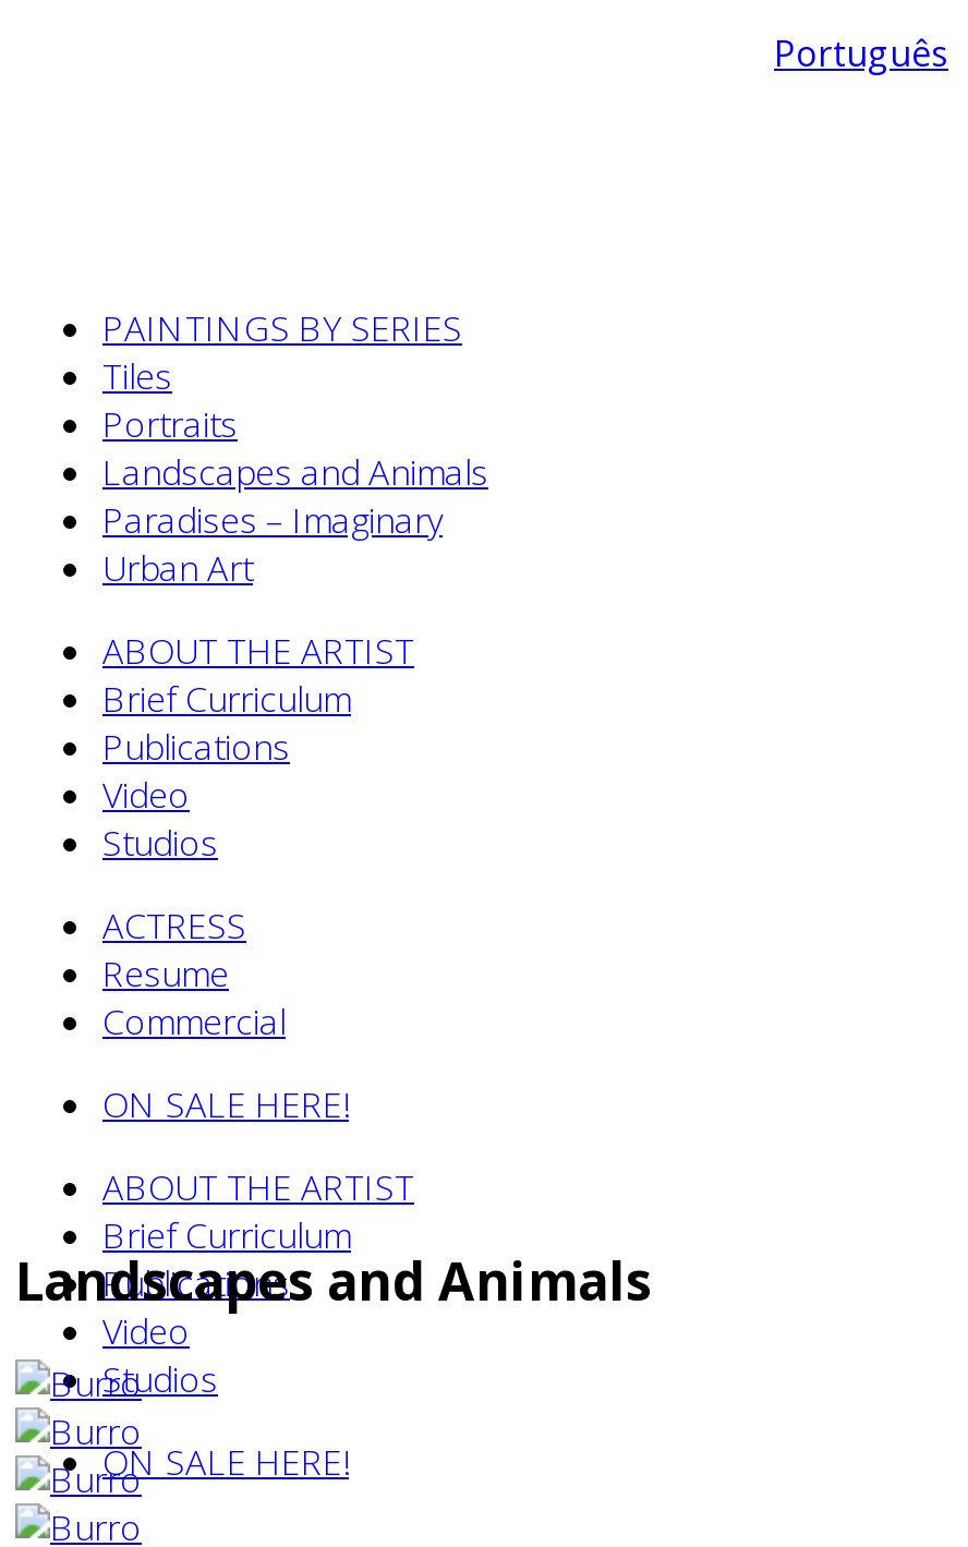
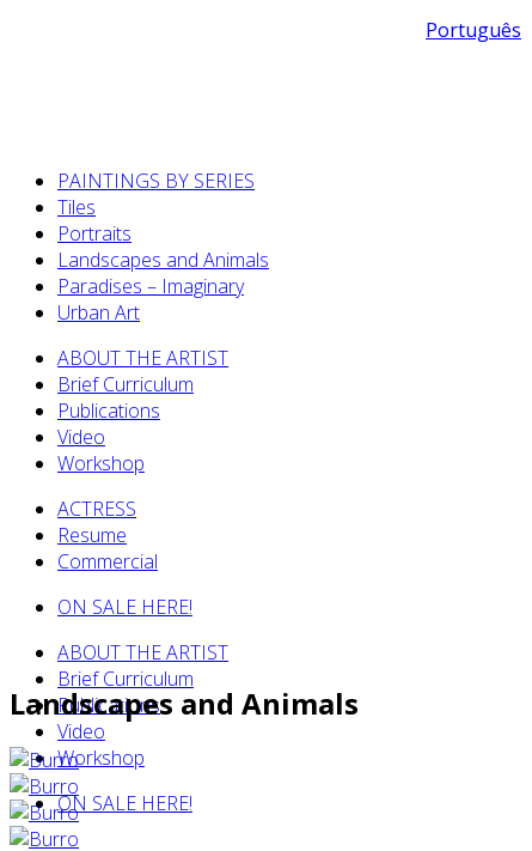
- Studios
+ Workshop

- Studios
+ Workshop
